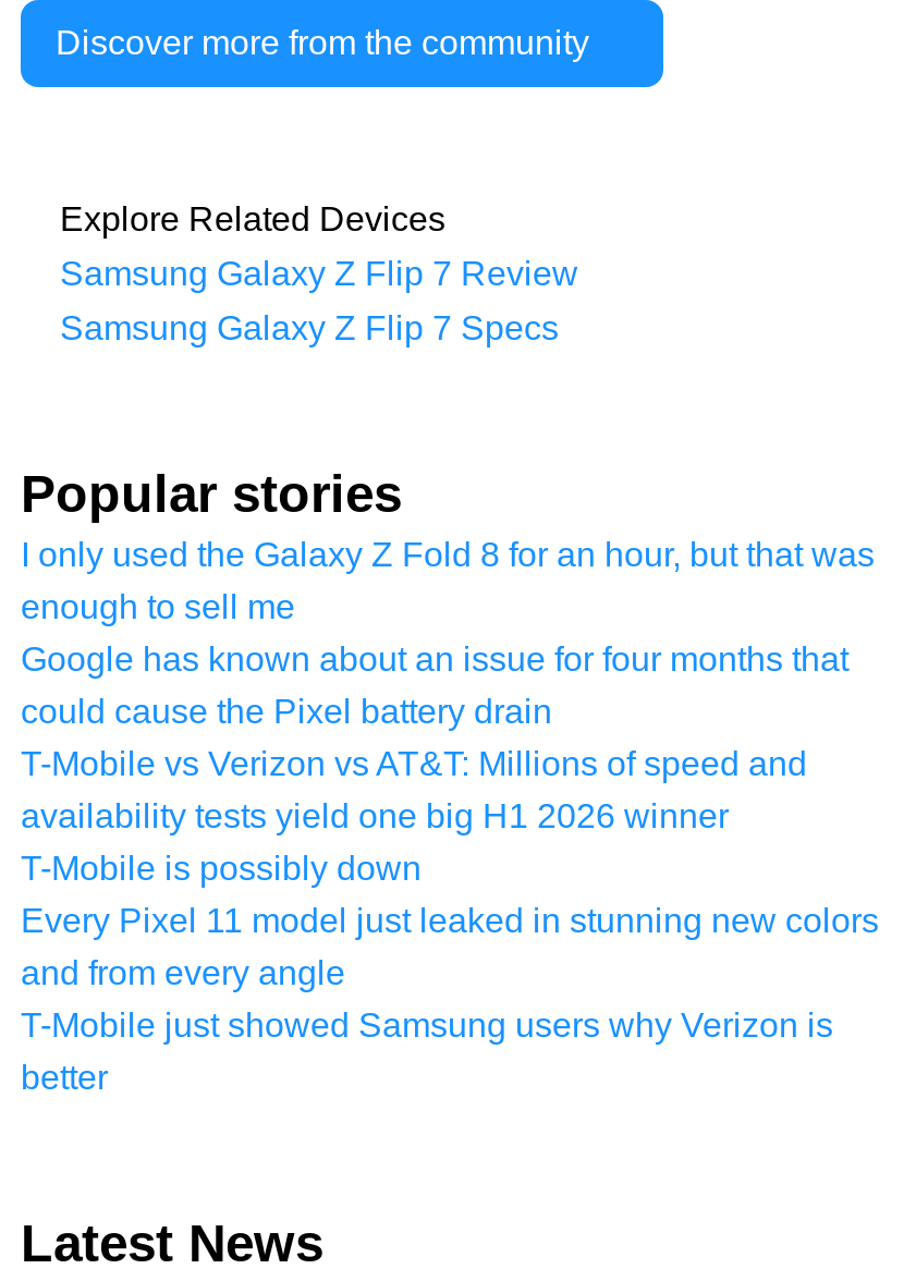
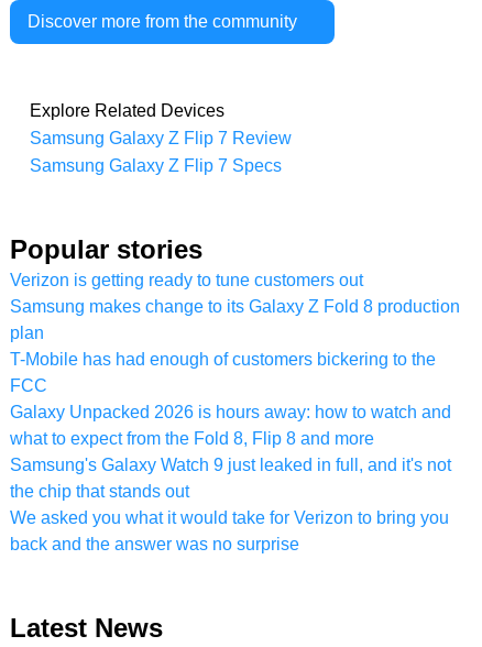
- I only used the Galaxy Z Fold 8 for an hour, but that was
- enough to sell me
- Google has known about an issue for four months that
- could cause the Pixel battery drain
- T-Mobile vs Verizon vs AT&T: Millions of speed and
- availability tests yield one big H1 2026 winner
- T-Mobile is possibly down
- Every Pixel 11 model just leaked in stunning new colors
- and from every angle
- T-Mobile just showed Samsung users why Verizon is
- better
+ Verizon is getting ready to tune customers out
+ Samsung makes change to its Galaxy Z Fold 8 production
+ plan
+ T-Mobile has had enough of customers bickering to the
+ FCC
+ Galaxy Unpacked 2026 is hours away: how to watch and
+ what to expect from the Fold 8, Flip 8 and more
+ Samsung's Galaxy Watch 9 just leaked in full, and it's not
+ the chip that stands out
+ We asked you what it would take for Verizon to bring you
+ back and the answer was no surprise
